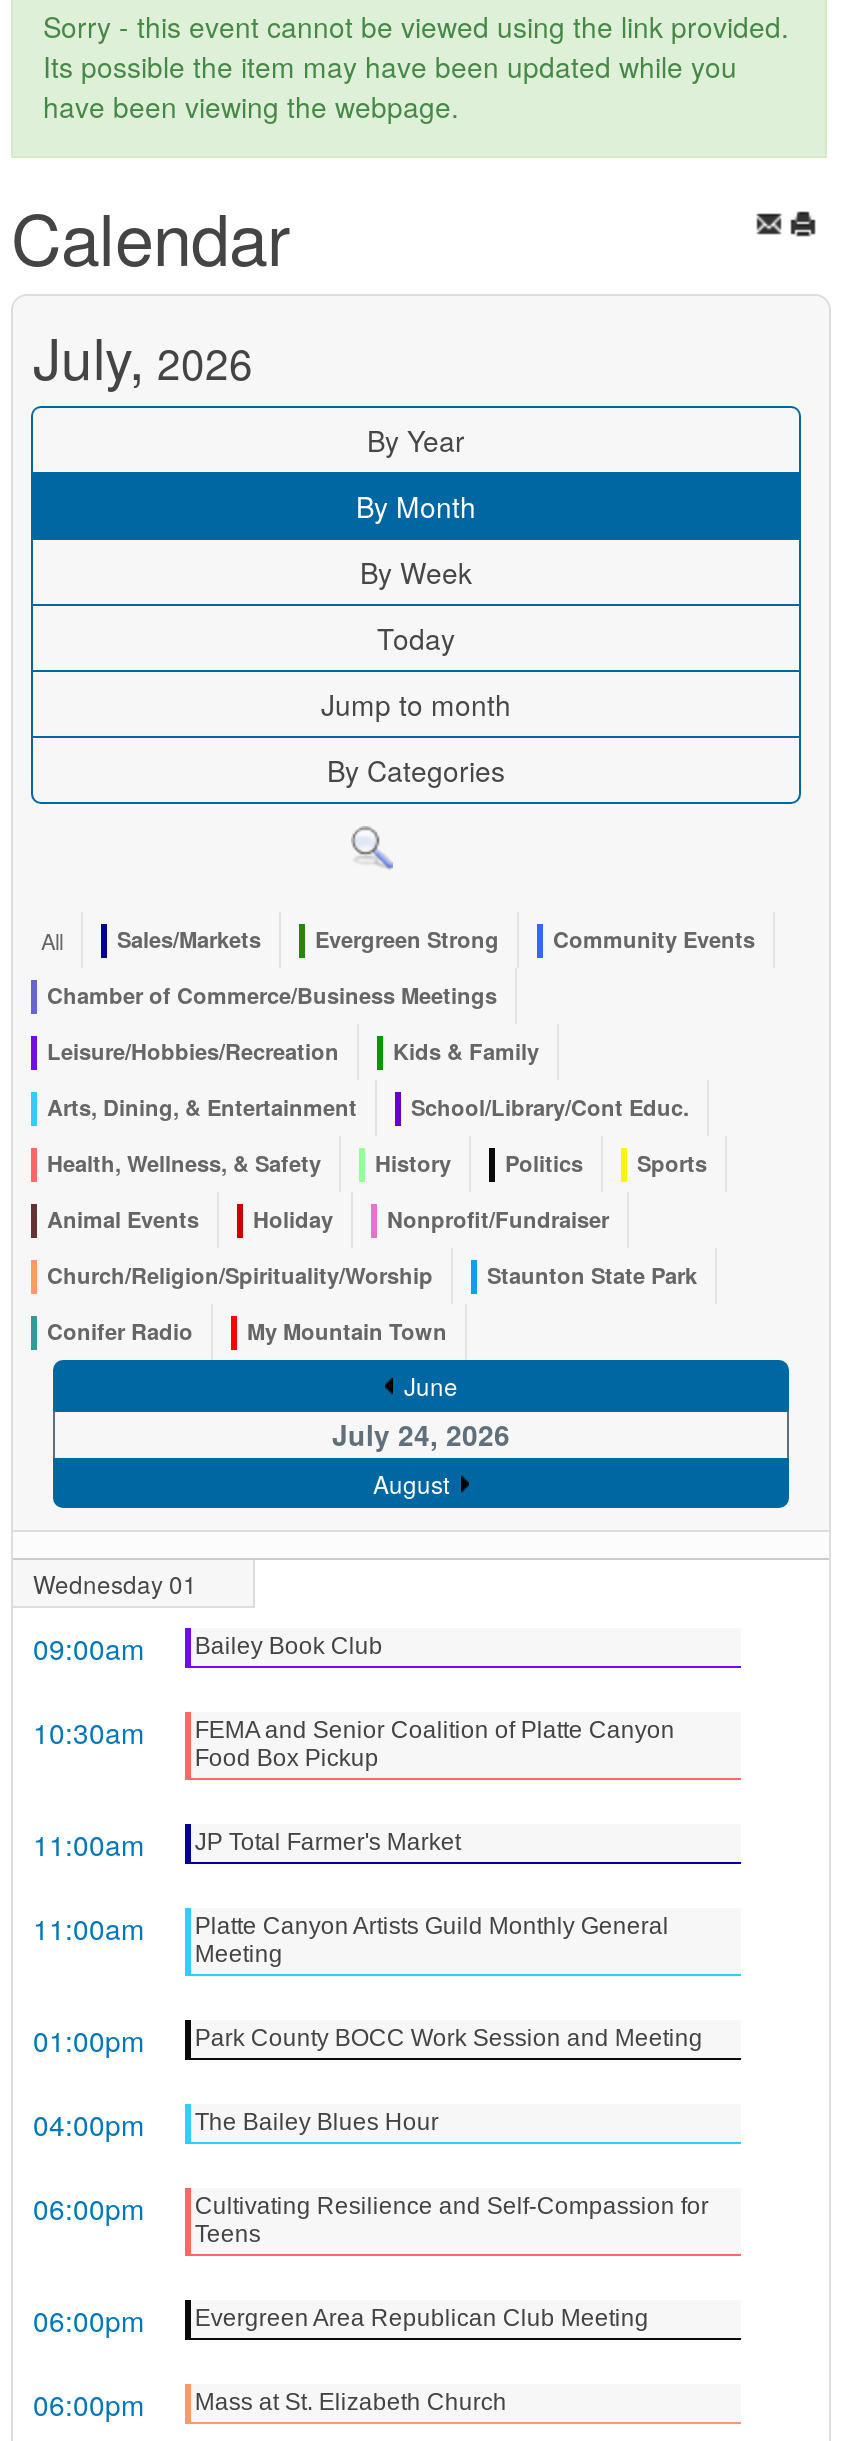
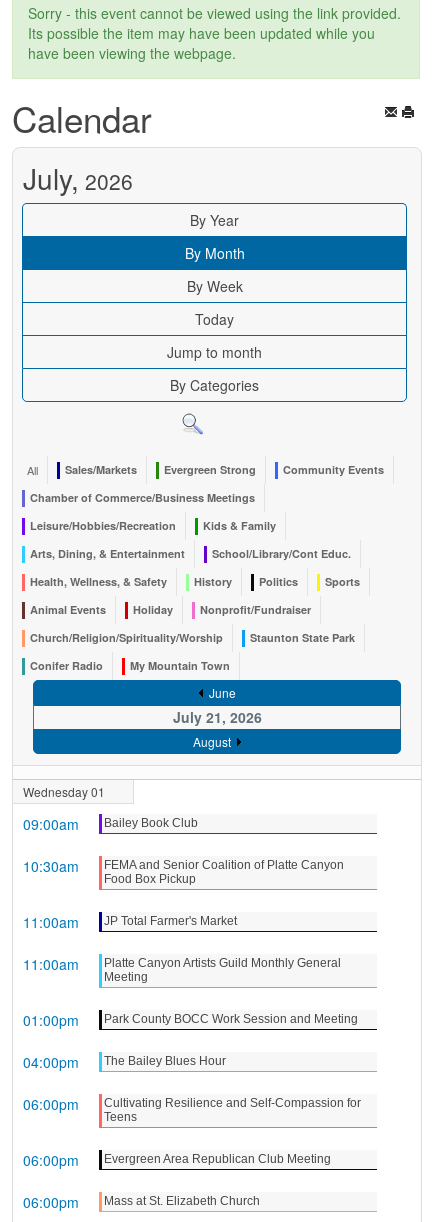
- July 24, 2026
+ July 21, 2026
